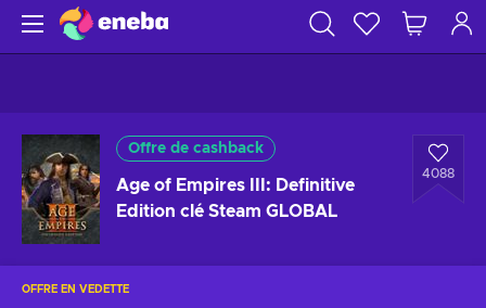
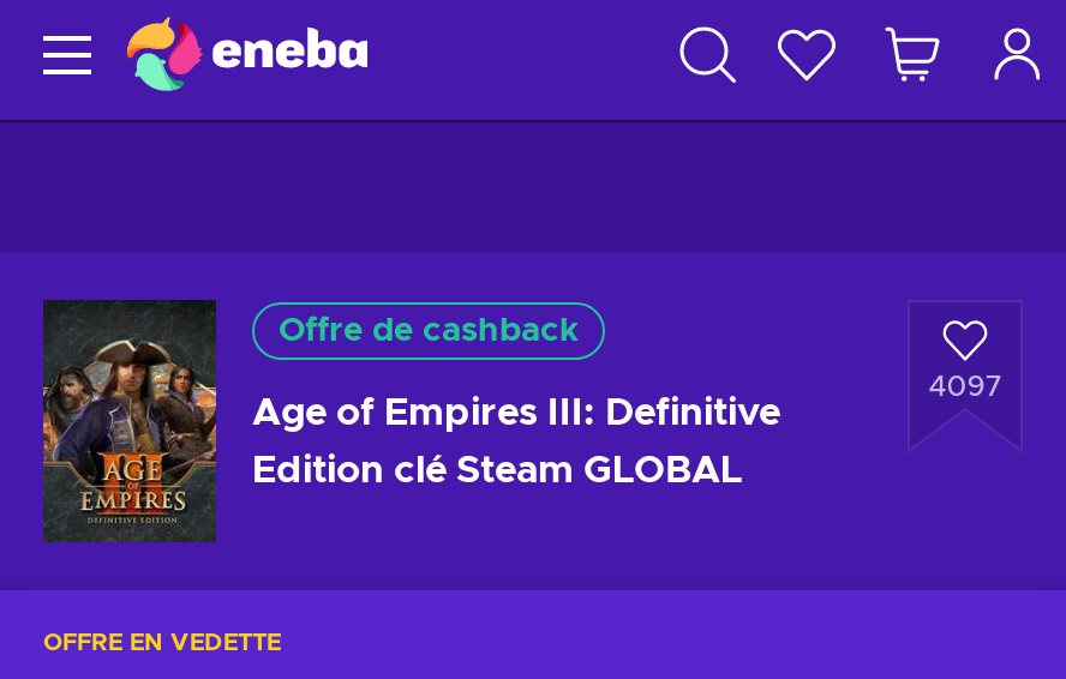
- 4088
+ 4097
